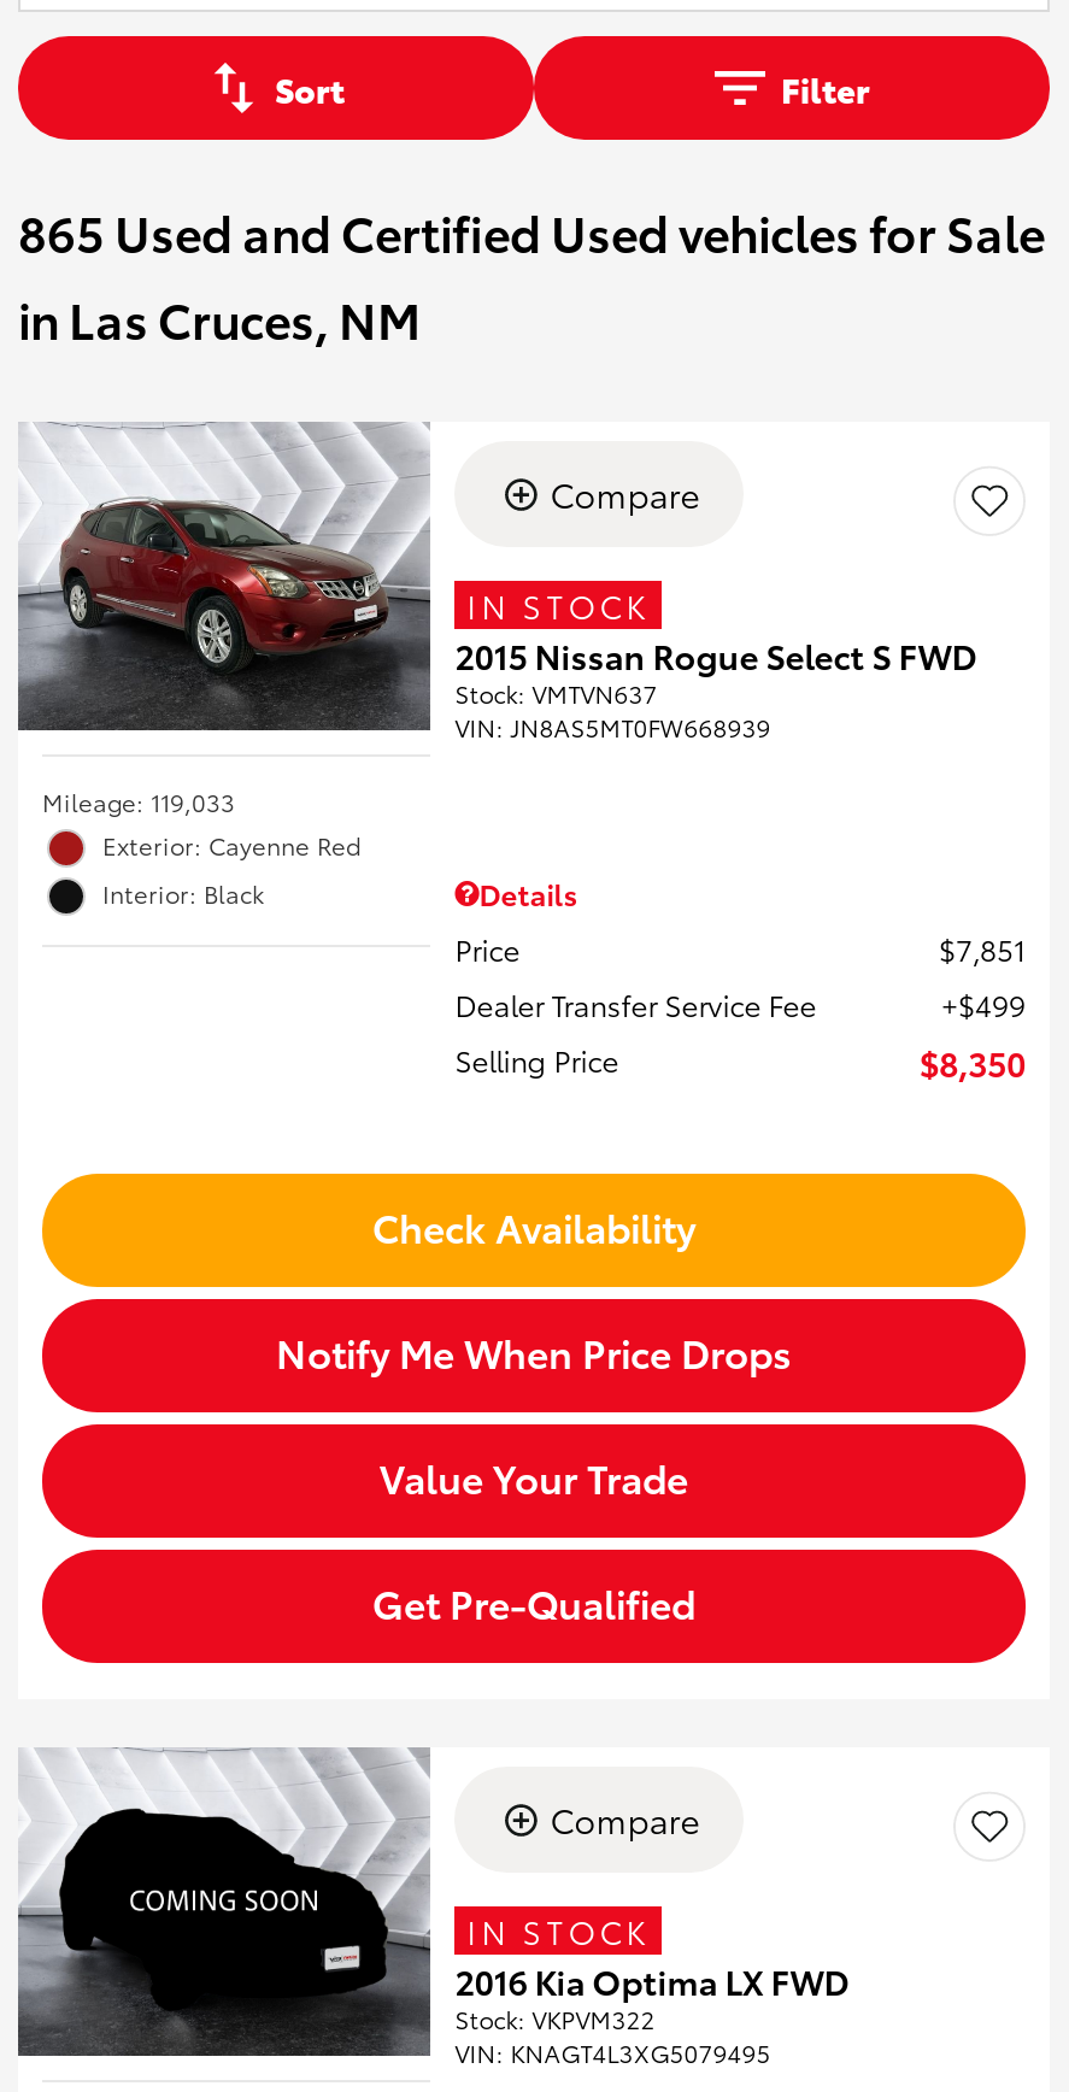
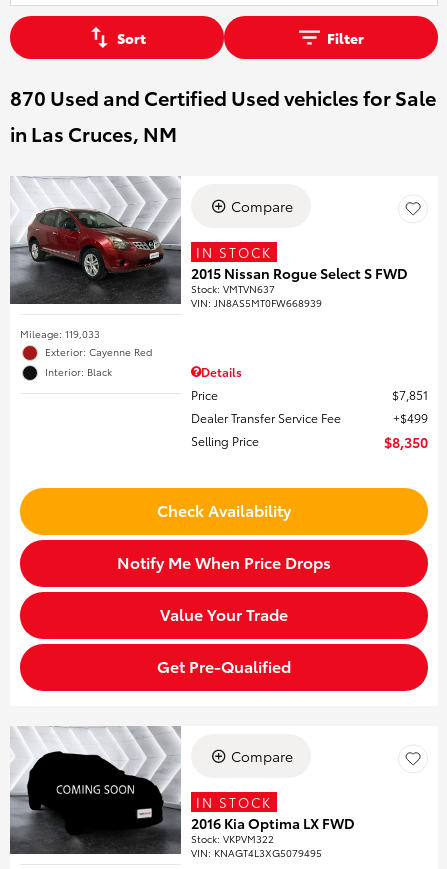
- 865 Used and Certified Used vehicles for Sale
+ 870 Used and Certified Used vehicles for Sale
